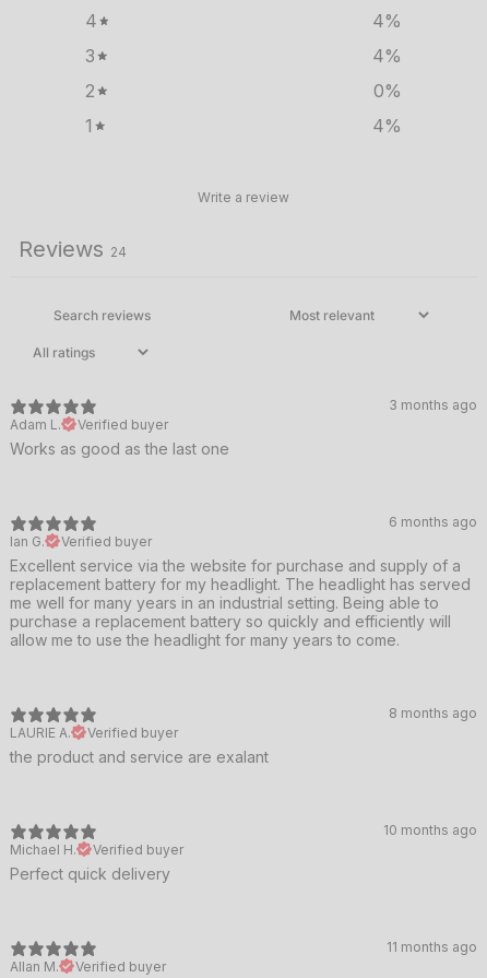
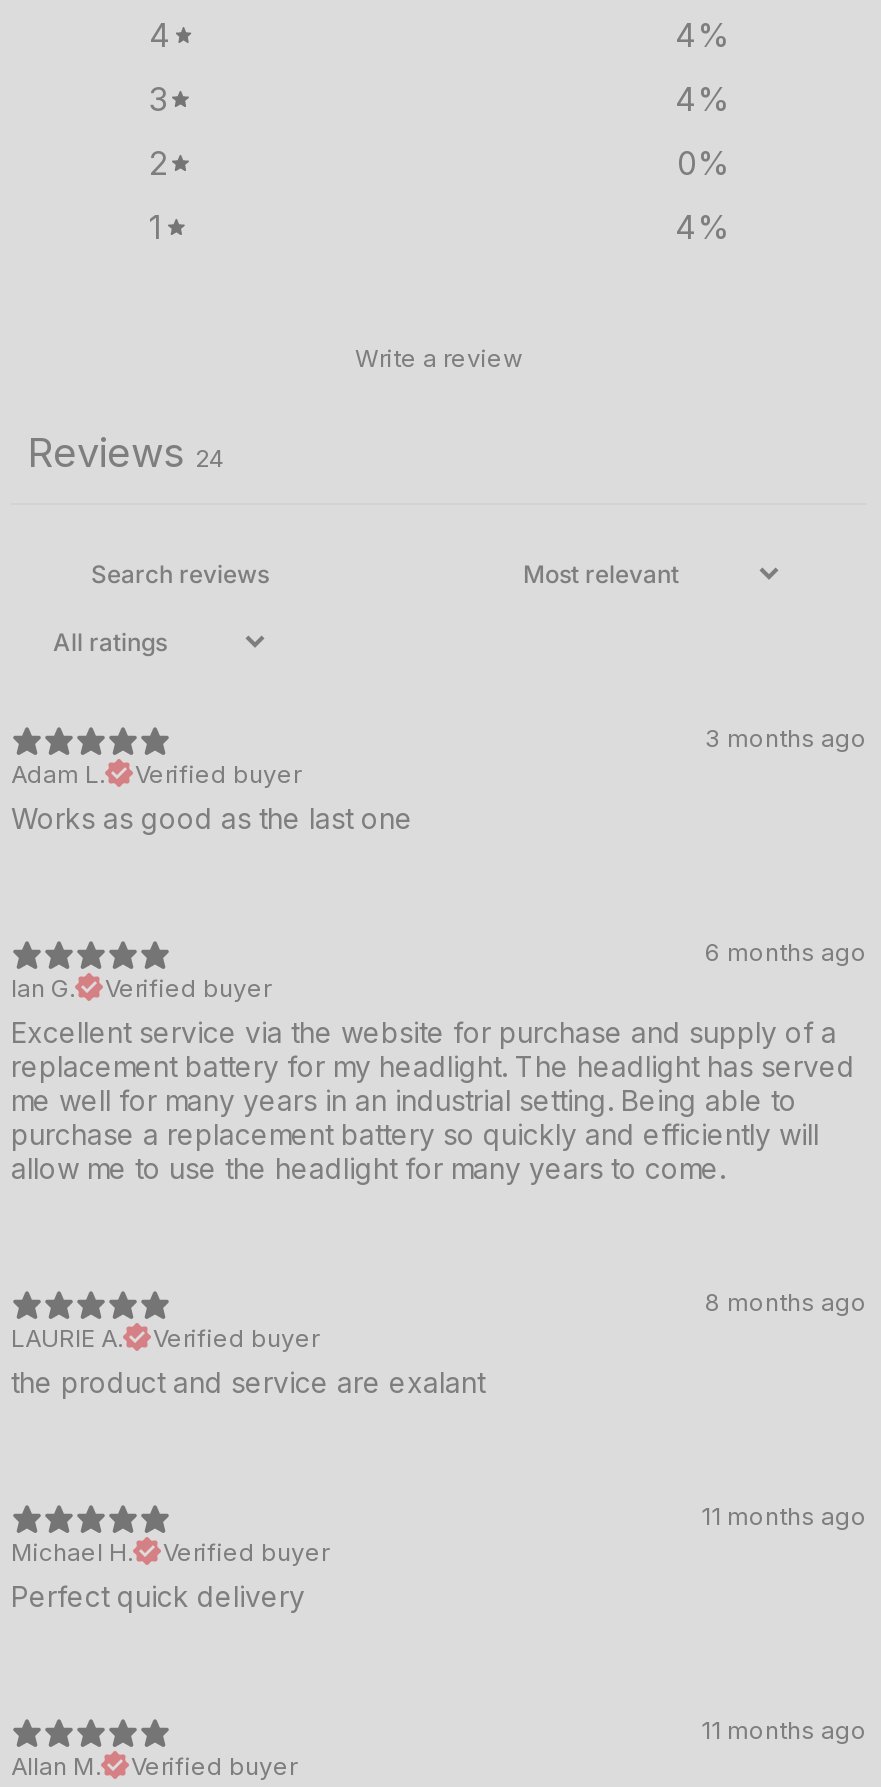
- 10 months ago
+ 11 months ago
